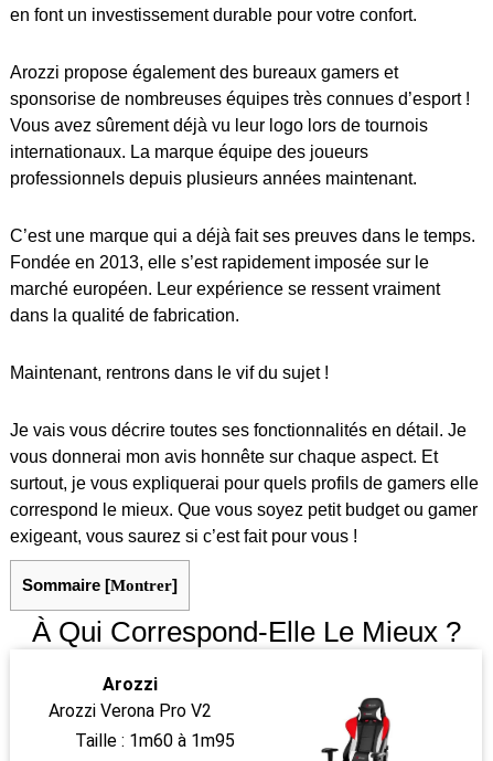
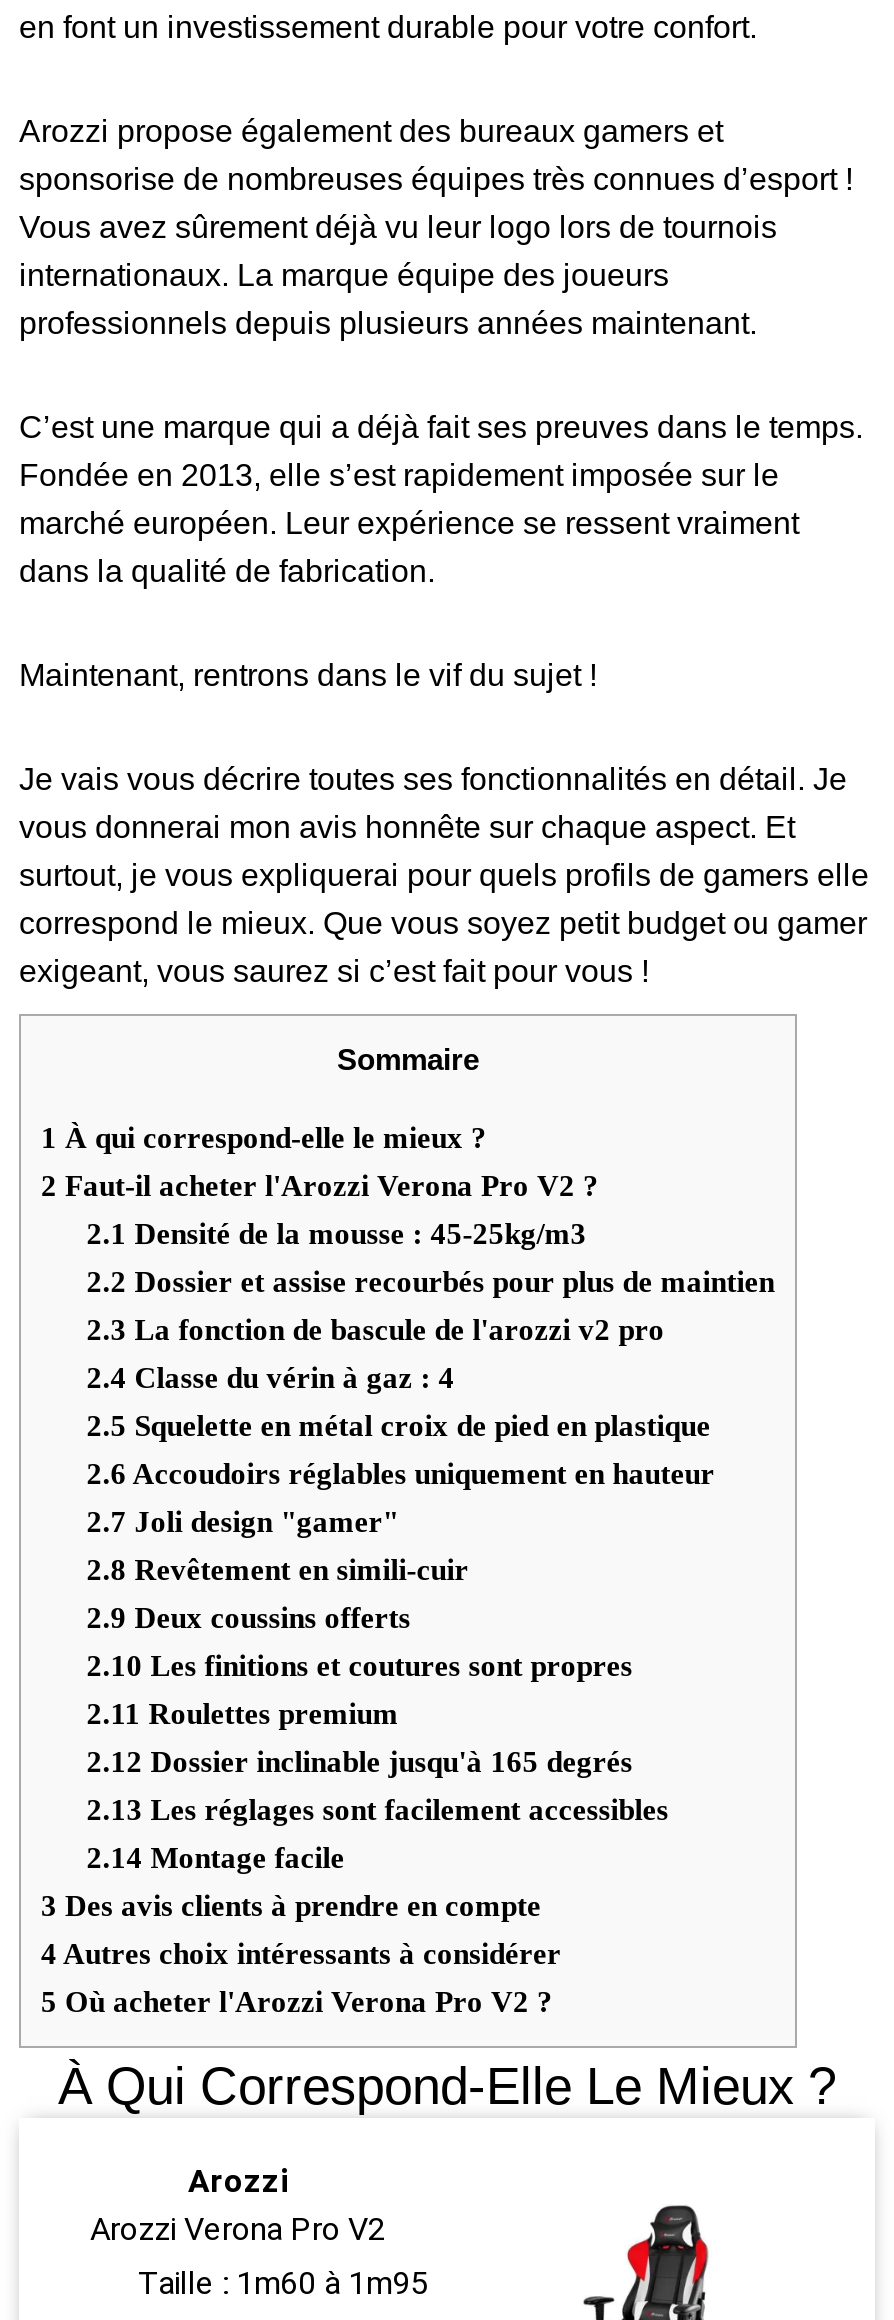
- Sommaire [Montrer]
+ Sommaire
+ 1 À qui correspond-elle le mieux ?
+ 2 Faut-il acheter l'Arozzi Verona Pro V2 ?
+ 2.1 Densité de la mousse : 45-25kg/m3
+ 2.2 Dossier et assise recourbés pour plus de maintien
+ 2.3 La fonction de bascule de l'arozzi v2 pro
+ 2.4 Classe du vérin à gaz : 4
+ 2.5 Squelette en métal croix de pied en plastique
+ 2.6 Accoudoirs réglables uniquement en hauteur
+ 2.7 Joli design "gamer"
+ 2.8 Revêtement en simili-cuir
+ 2.9 Deux coussins offerts
+ 2.10 Les finitions et coutures sont propres
+ 2.11 Roulettes premium
+ 2.12 Dossier inclinable jusqu'à 165 degrés
+ 2.13 Les réglages sont facilement accessibles
+ 2.14 Montage facile
+ 3 Des avis clients à prendre en compte
+ 4 Autres choix intéressants à considérer
+ 5 Où acheter l'Arozzi Verona Pro V2 ?
